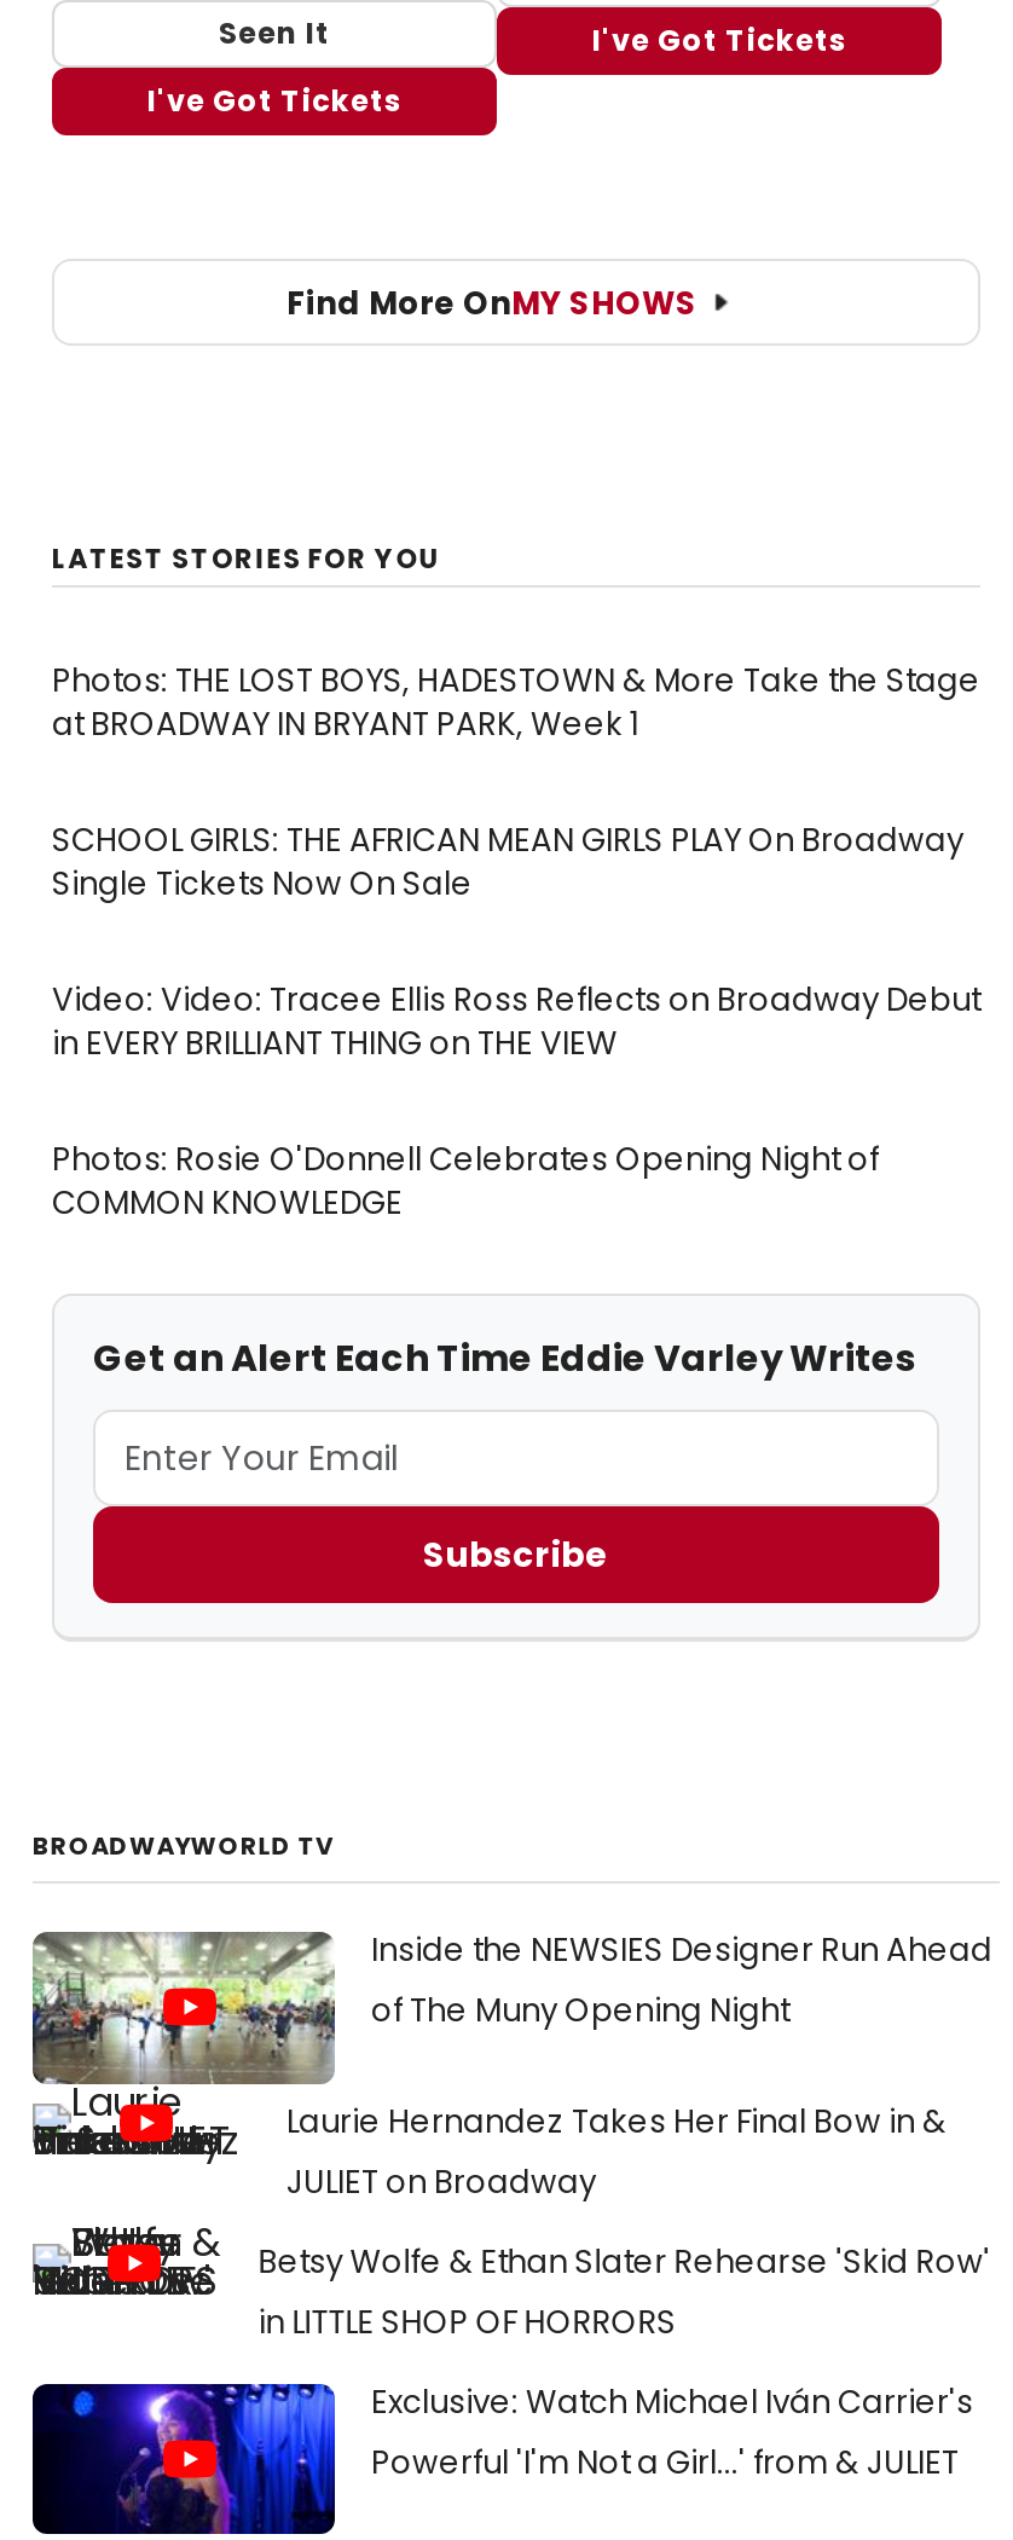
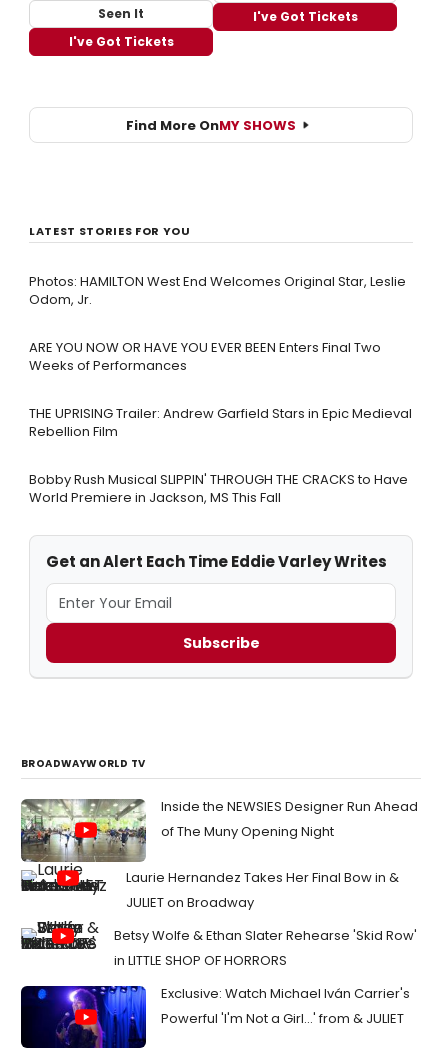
- Photos: THE LOST BOYS, HADESTOWN & More Take the Stage
- at BROADWAY IN BRYANT PARK, Week 1
+ Photos: HAMILTON West End Welcomes Original Star, Leslie
+ Odom, Jr.

- SCHOOL GIRLS: THE AFRICAN MEAN GIRLS PLAY On Broadway
- Single Tickets Now On Sale
+ ARE YOU NOW OR HAVE YOU EVER BEEN Enters Final Two
+ Weeks of Performances

- Video: Video: Tracee Ellis Ross Reflects on Broadway Debut
- in EVERY BRILLIANT THING on THE VIEW
+ THE UPRISING Trailer: Andrew Garfield Stars in Epic Medieval
+ Rebellion Film

- Photos: Rosie O'Donnell Celebrates Opening Night of
- COMMON KNOWLEDGE
+ Bobby Rush Musical SLIPPIN' THROUGH THE CRACKS to Have
+ World Premiere in Jackson, MS This Fall
